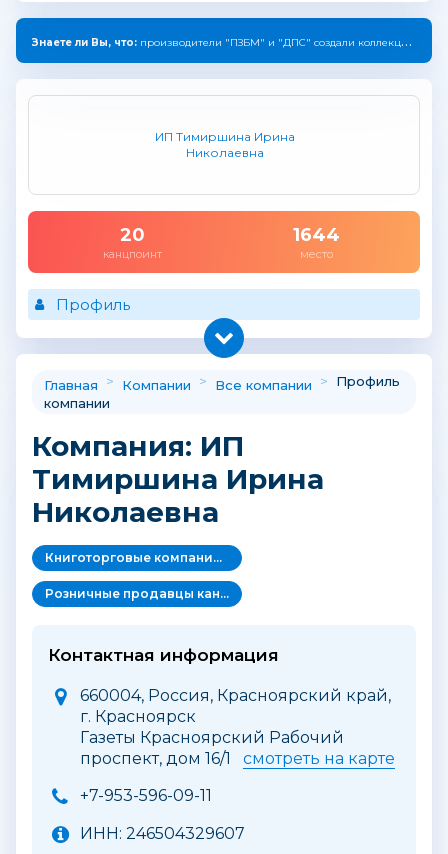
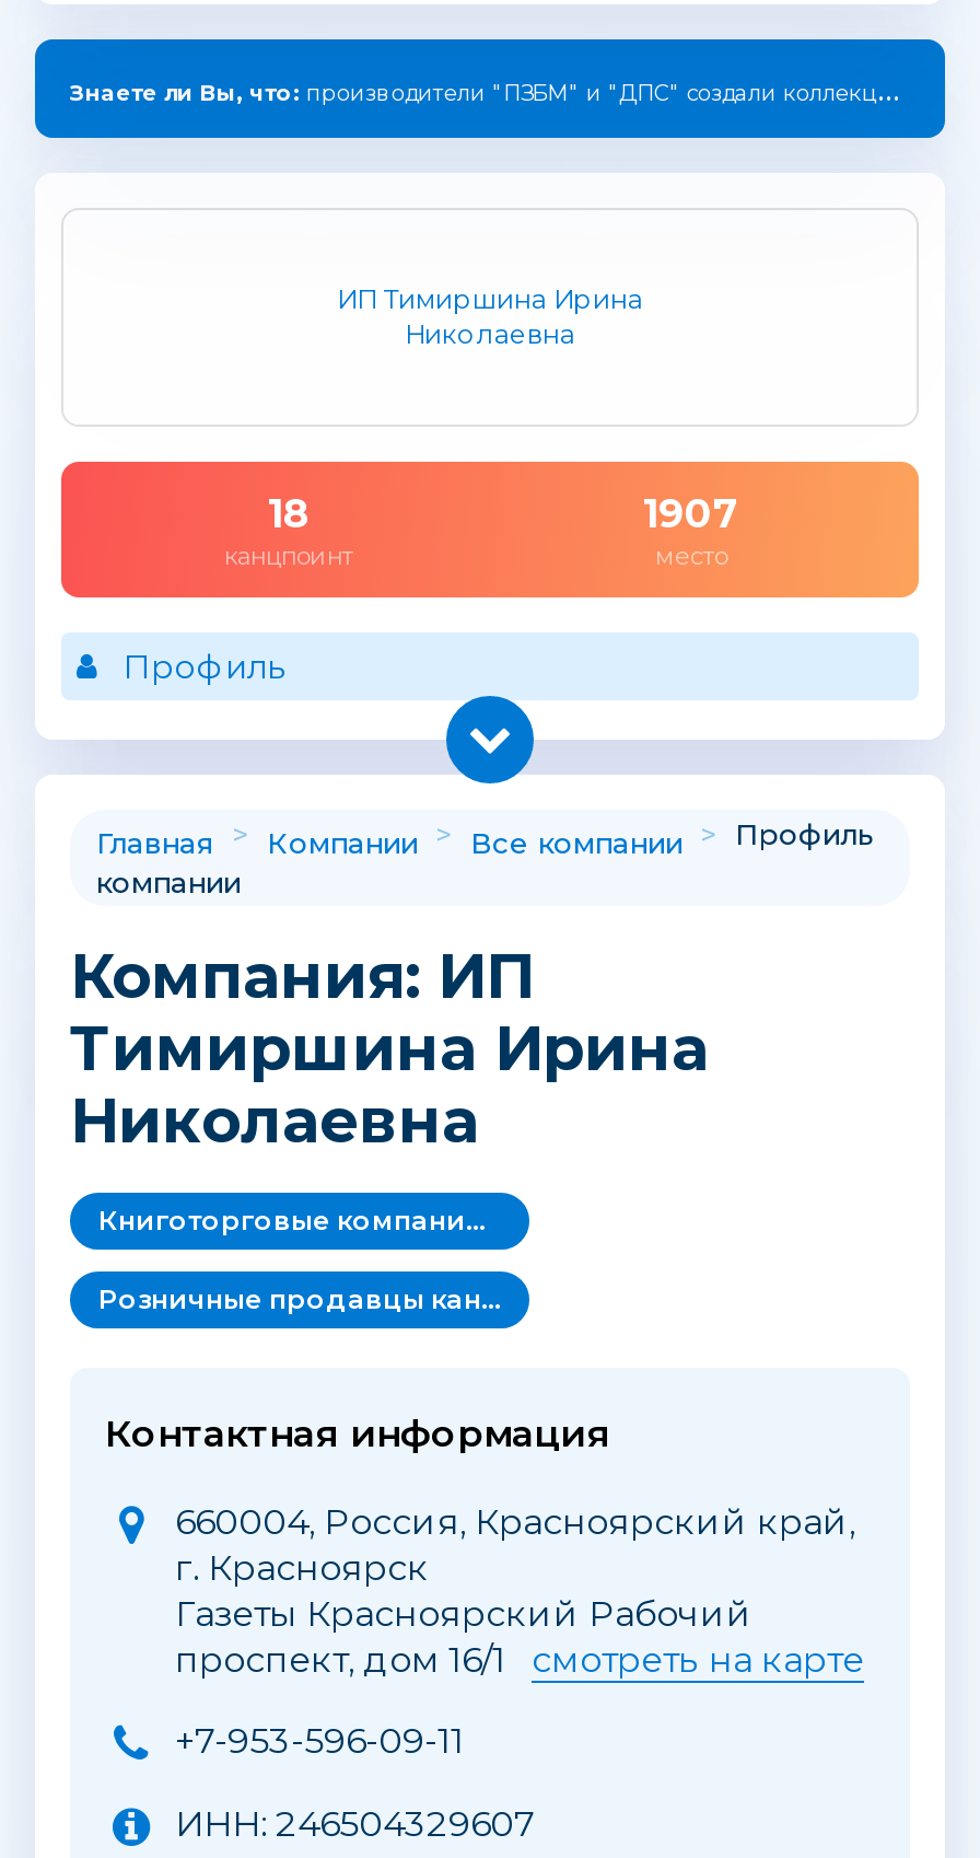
- 20
+ 18

- 1644
+ 1907
